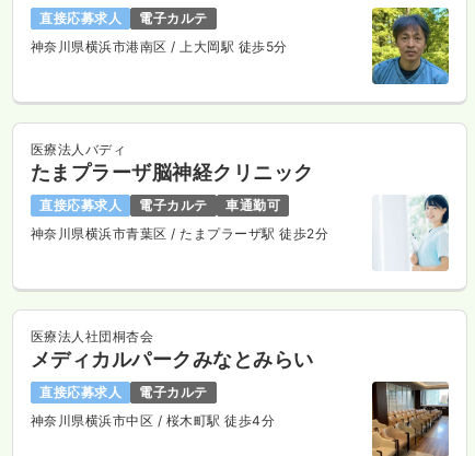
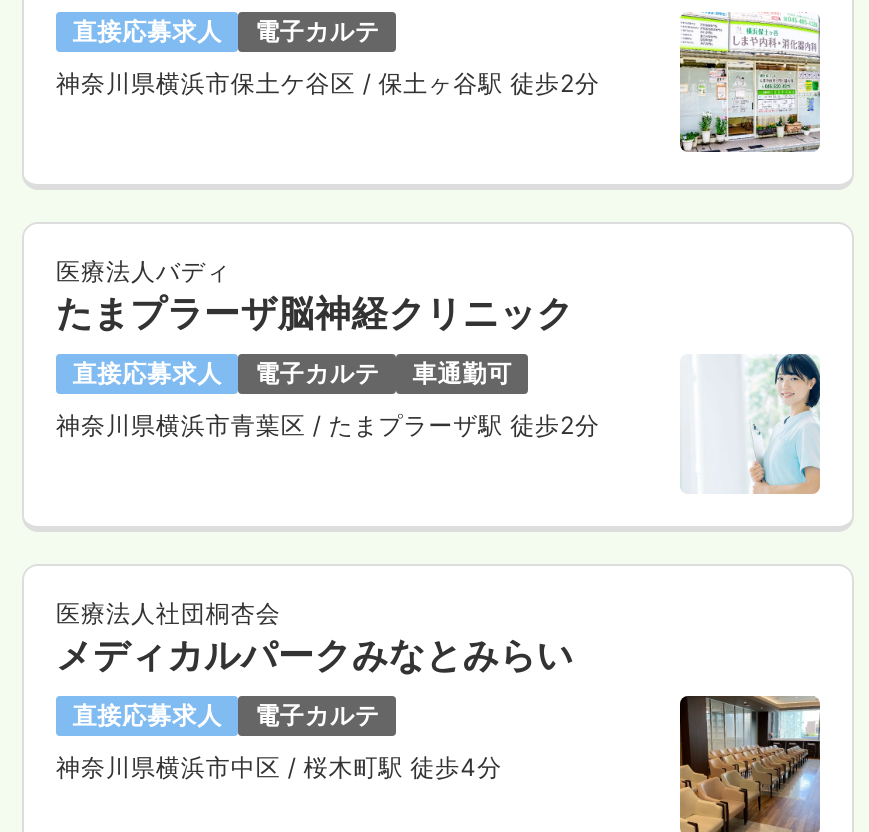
- [image]
+ [image]

- 神奈川県横浜市港南区/ 上大岡駅 徒歩5分
+ 神奈川県横浜市保土ケ谷区/ 保土ヶ谷駅 徒歩2分
